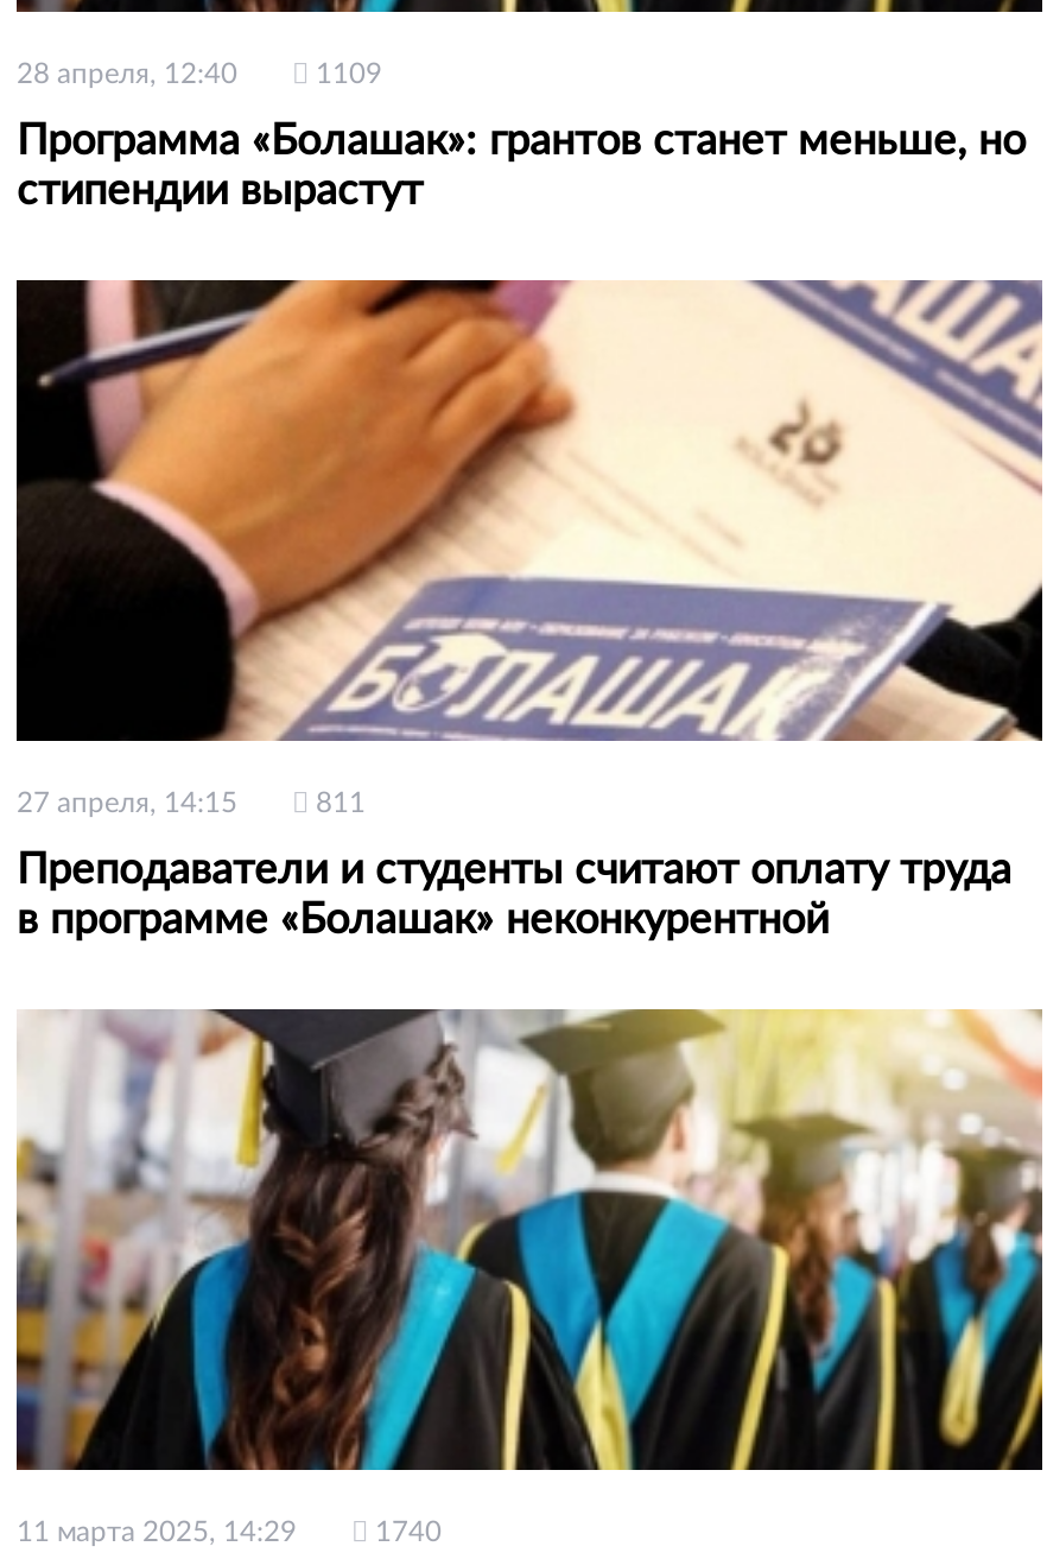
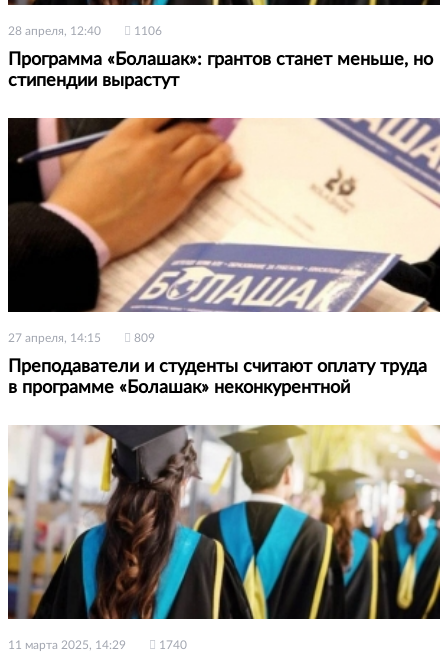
- 1109
+ 1106

- 811
+ 809
